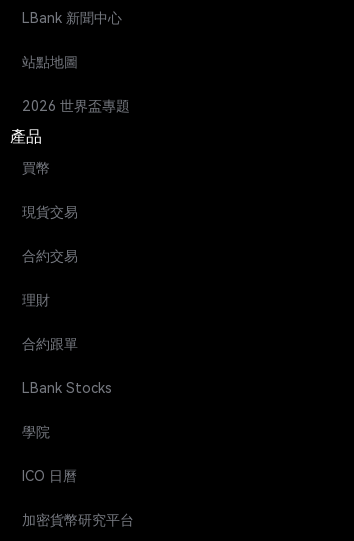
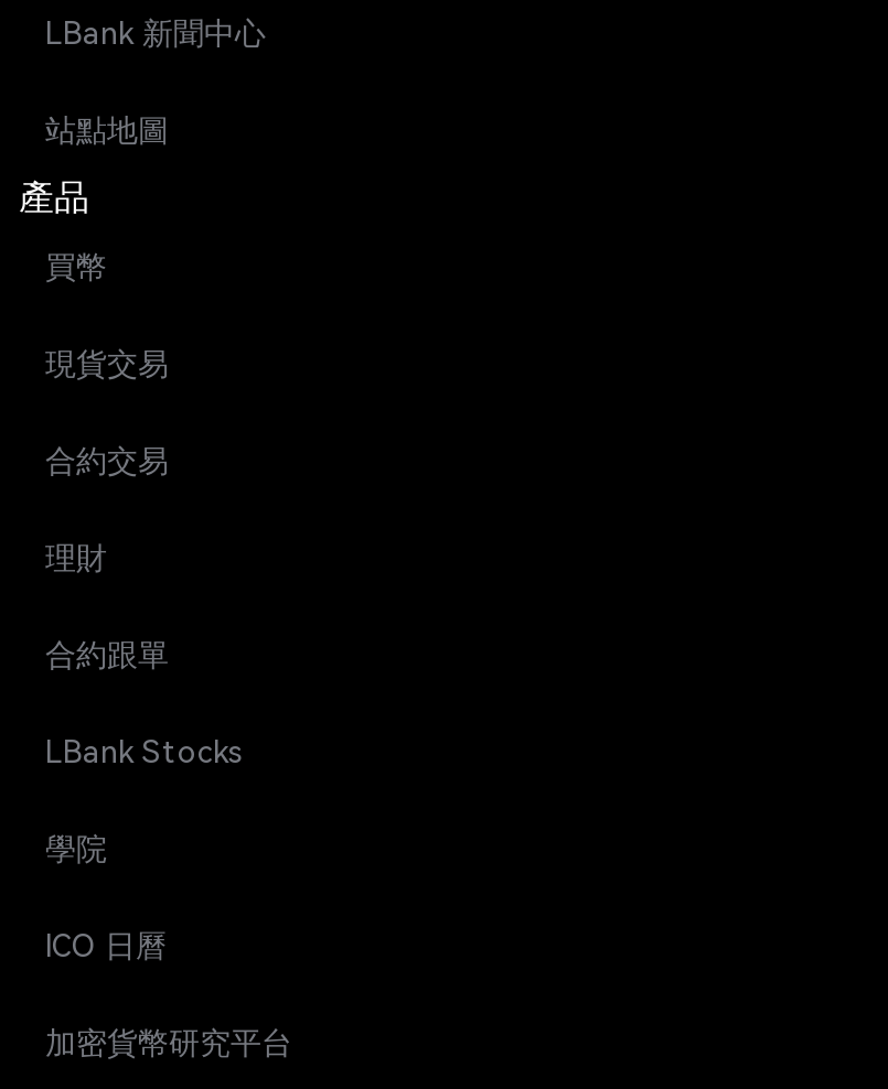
- 2026 世界盃專題
